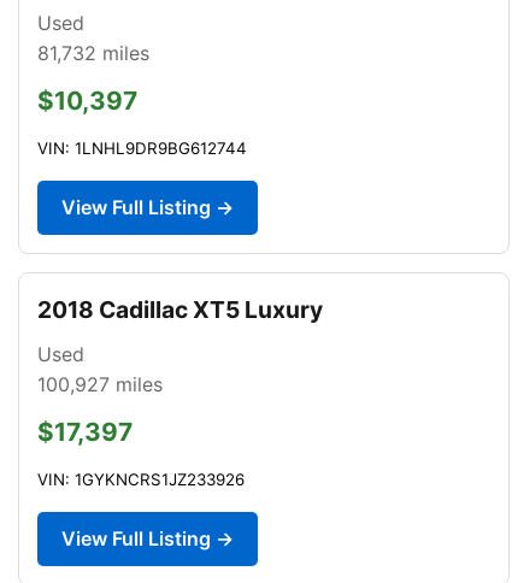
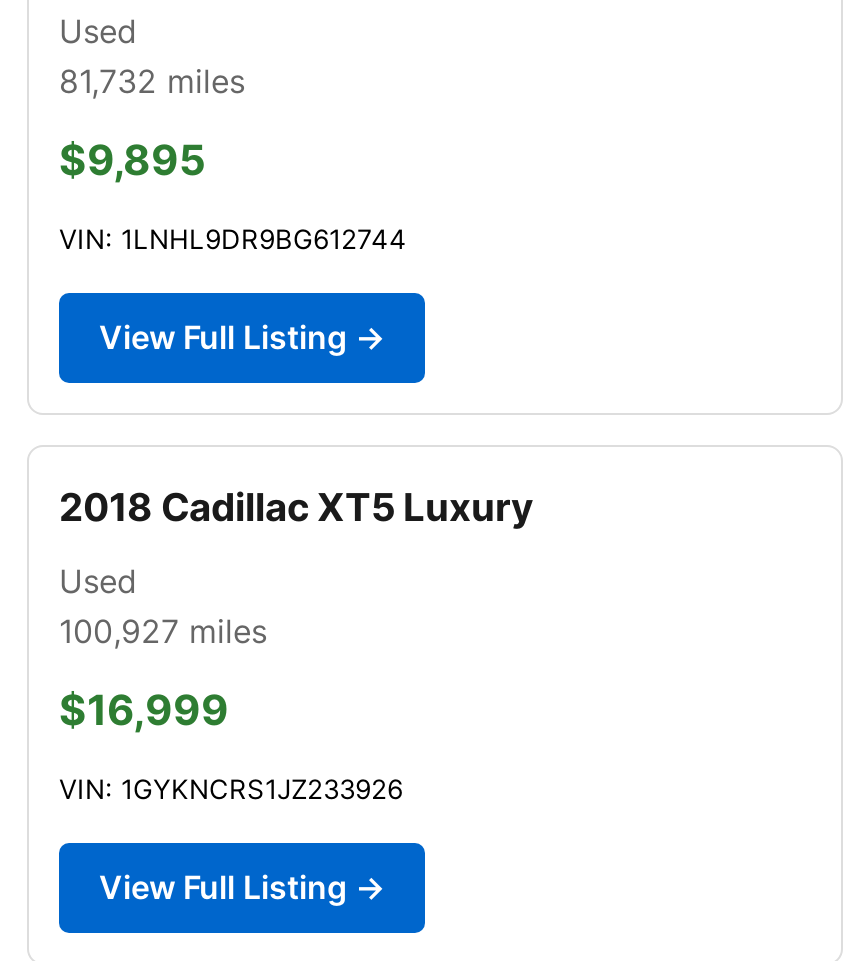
- $10,397
+ $9,895

- $17,397
+ $16,999
